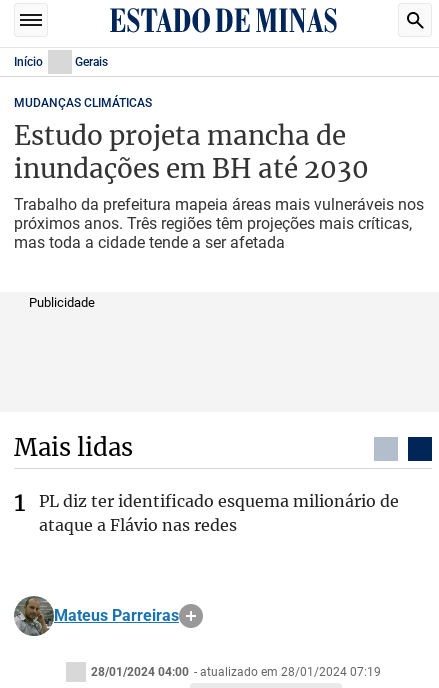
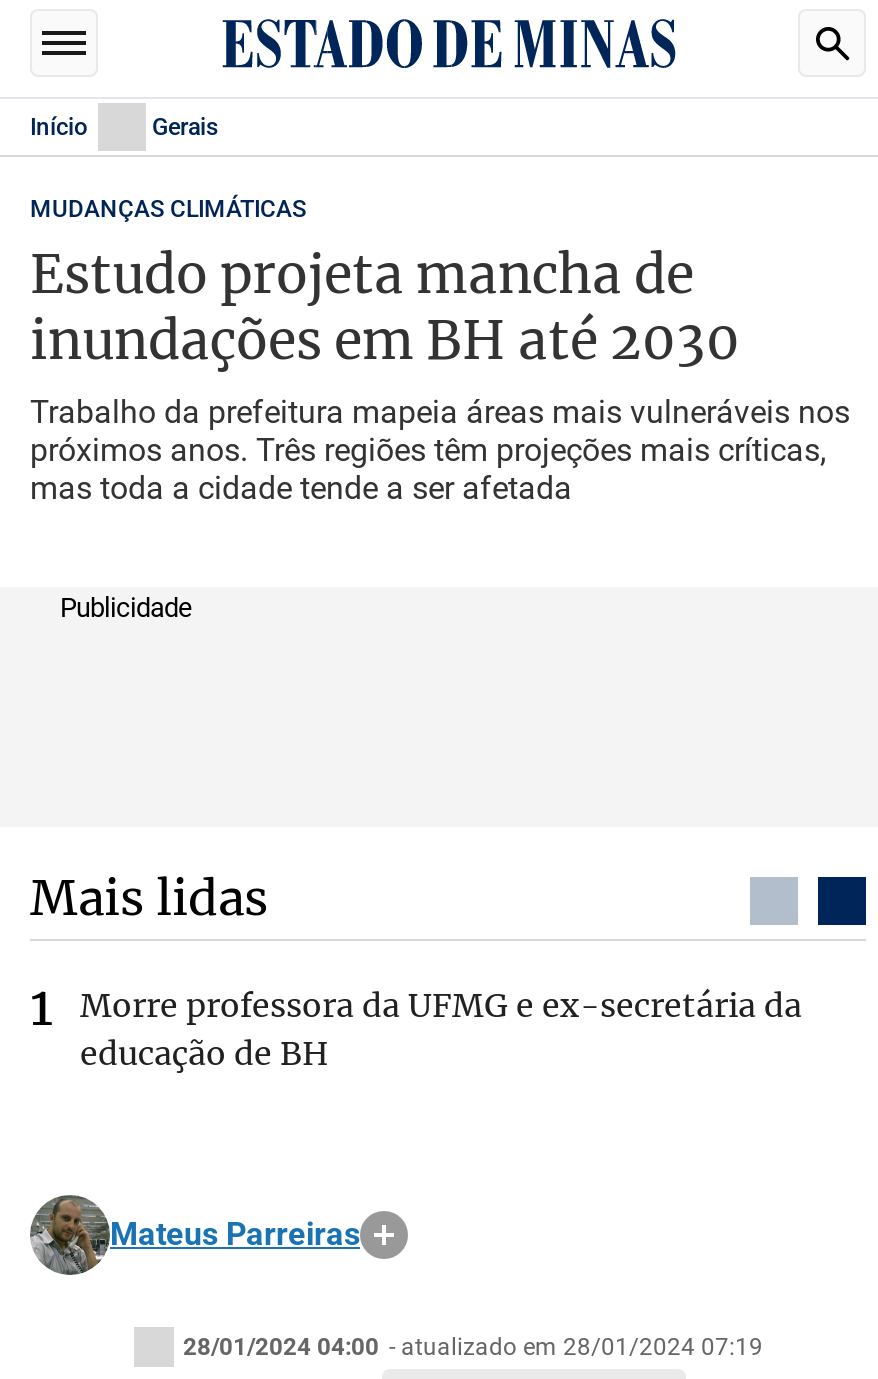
- PL diz ter identificado esquema milionário de
- ataque a Flávio nas redes
+ Morre professora da UFMG e ex-secretária da
+ educação de BH
